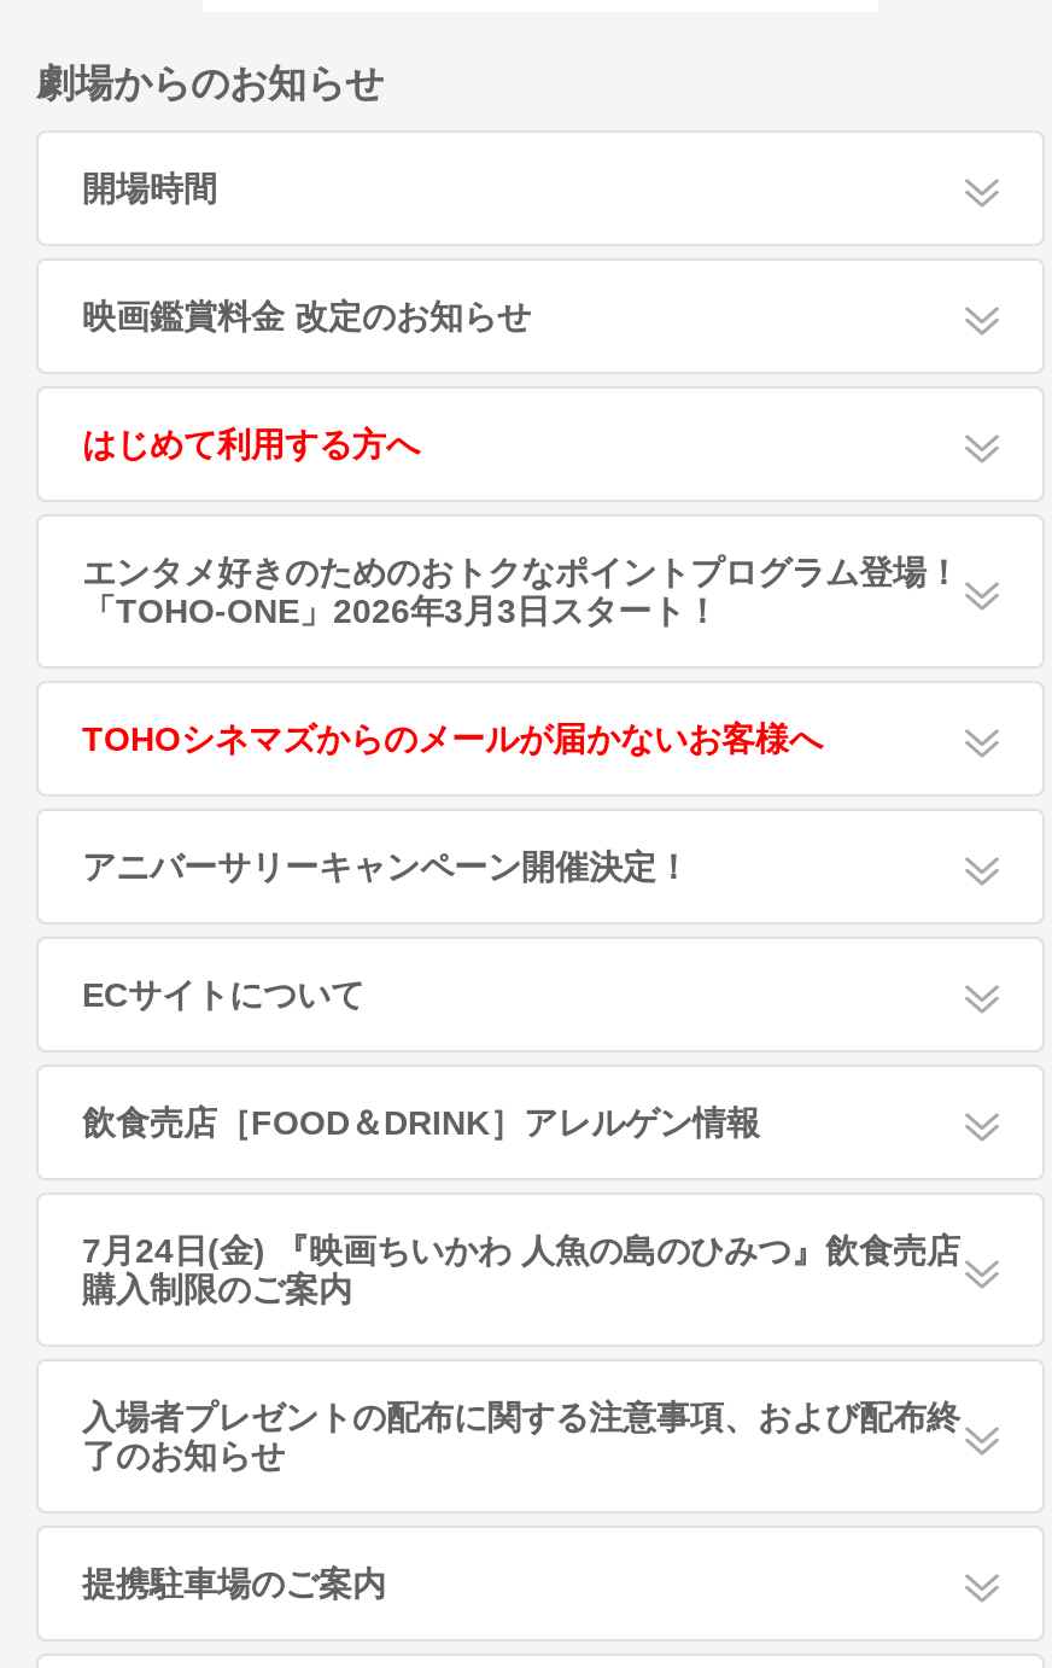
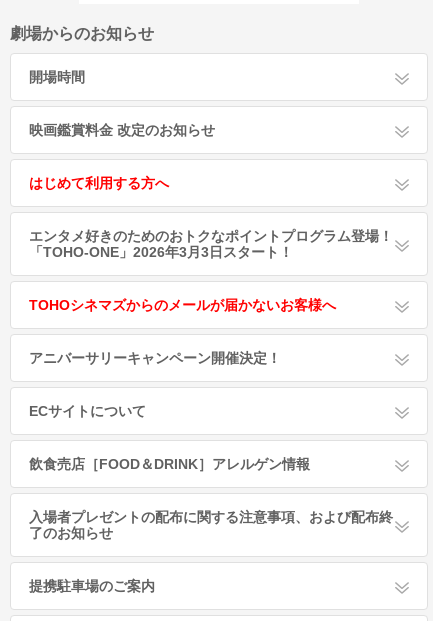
- 7月24日(金) 『映画ちいかわ 人魚の島のひみつ』飲食売店
- 購入制限のご案内
